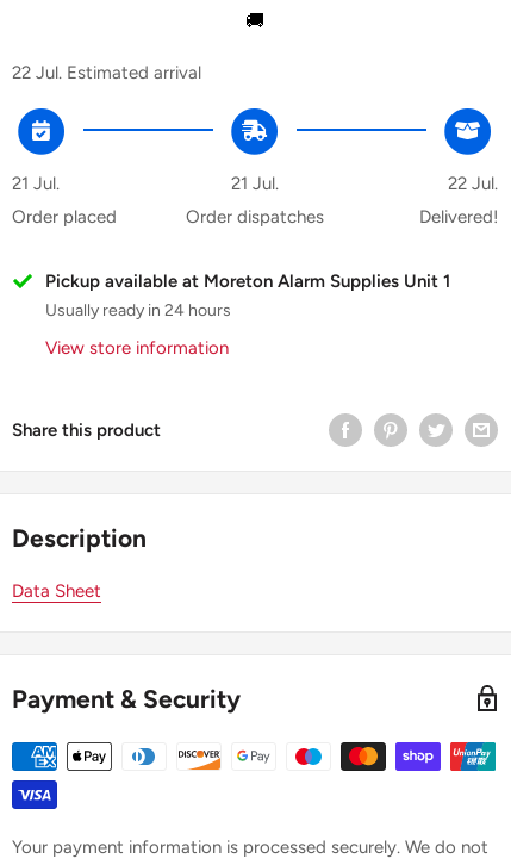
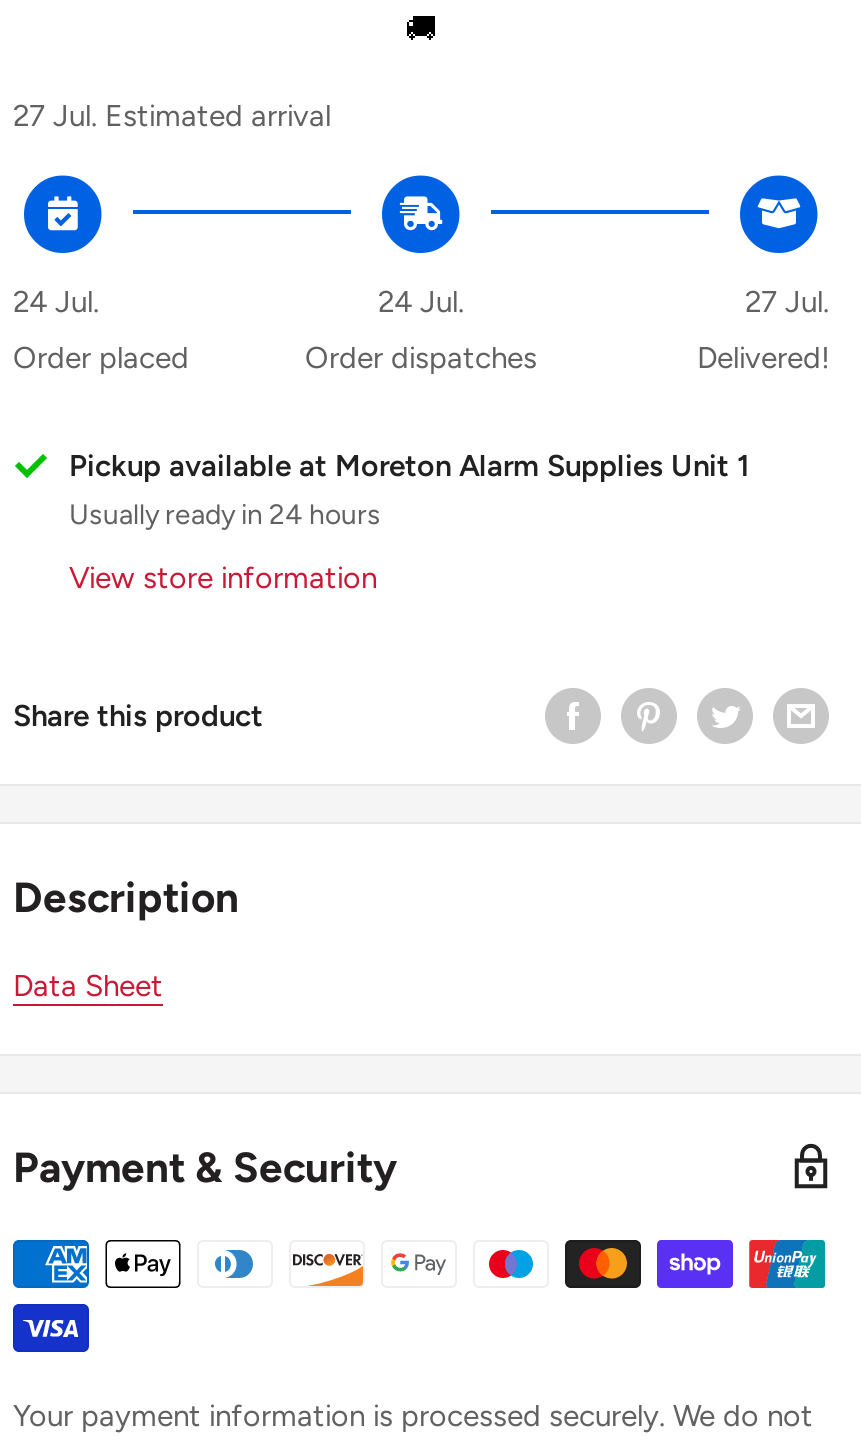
- 22 Jul. Estimated arrival
+ 27 Jul. Estimated arrival

- 21 Jul.
+ 24 Jul.

- 21 Jul.
+ 24 Jul.

- 22 Jul.
+ 27 Jul.
